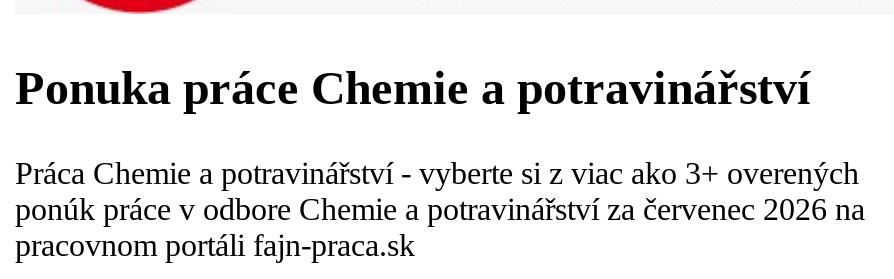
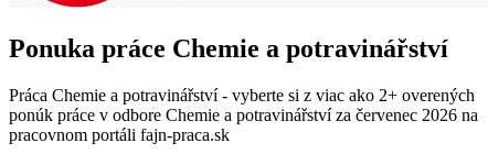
- Práca Chemie a potravinářství - vyberte si z viac ako 3+ overených
+ Práca Chemie a potravinářství - vyberte si z viac ako 2+ overených
